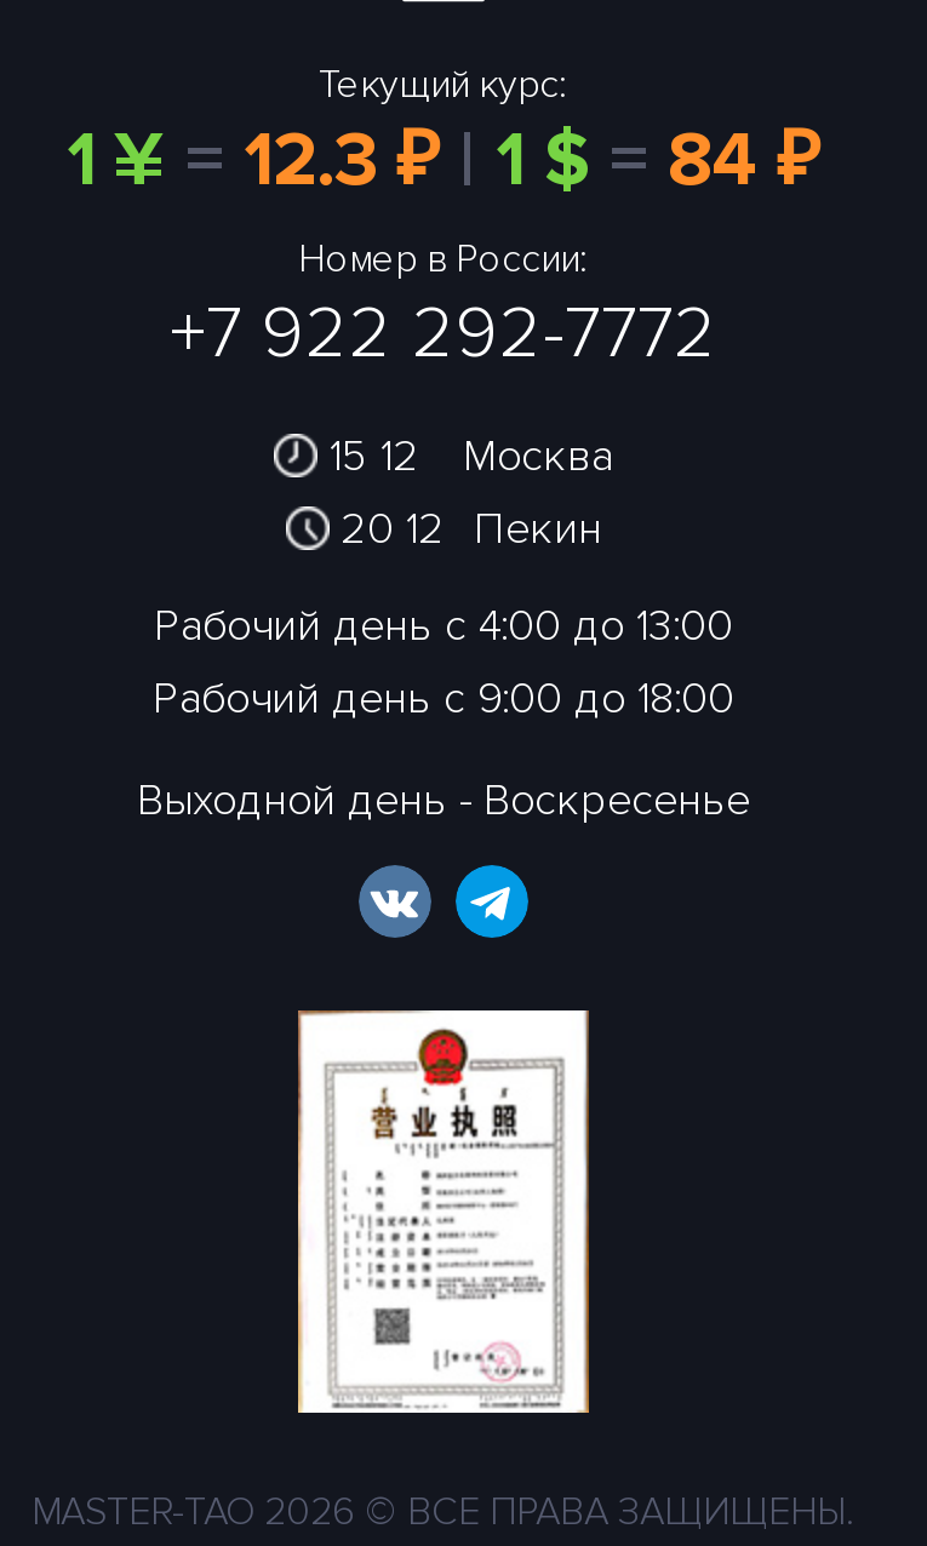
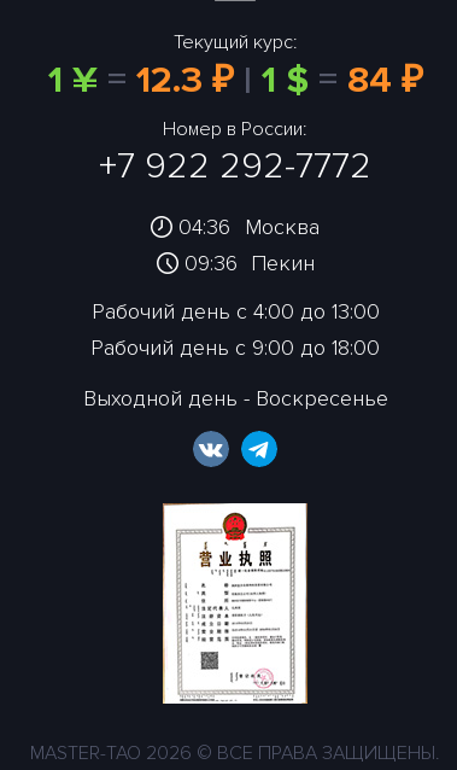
- 15:12
- Москва
- 20:12
- Пекин
+ 04:36 Москва
+ 09:36 Пекин
